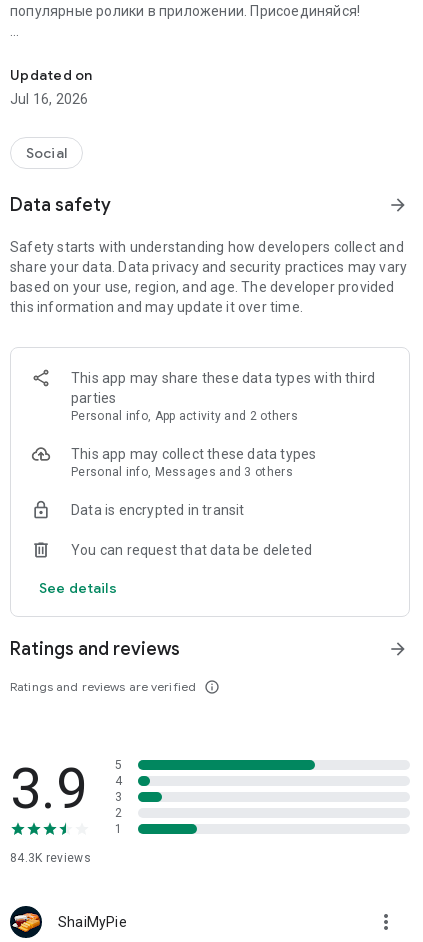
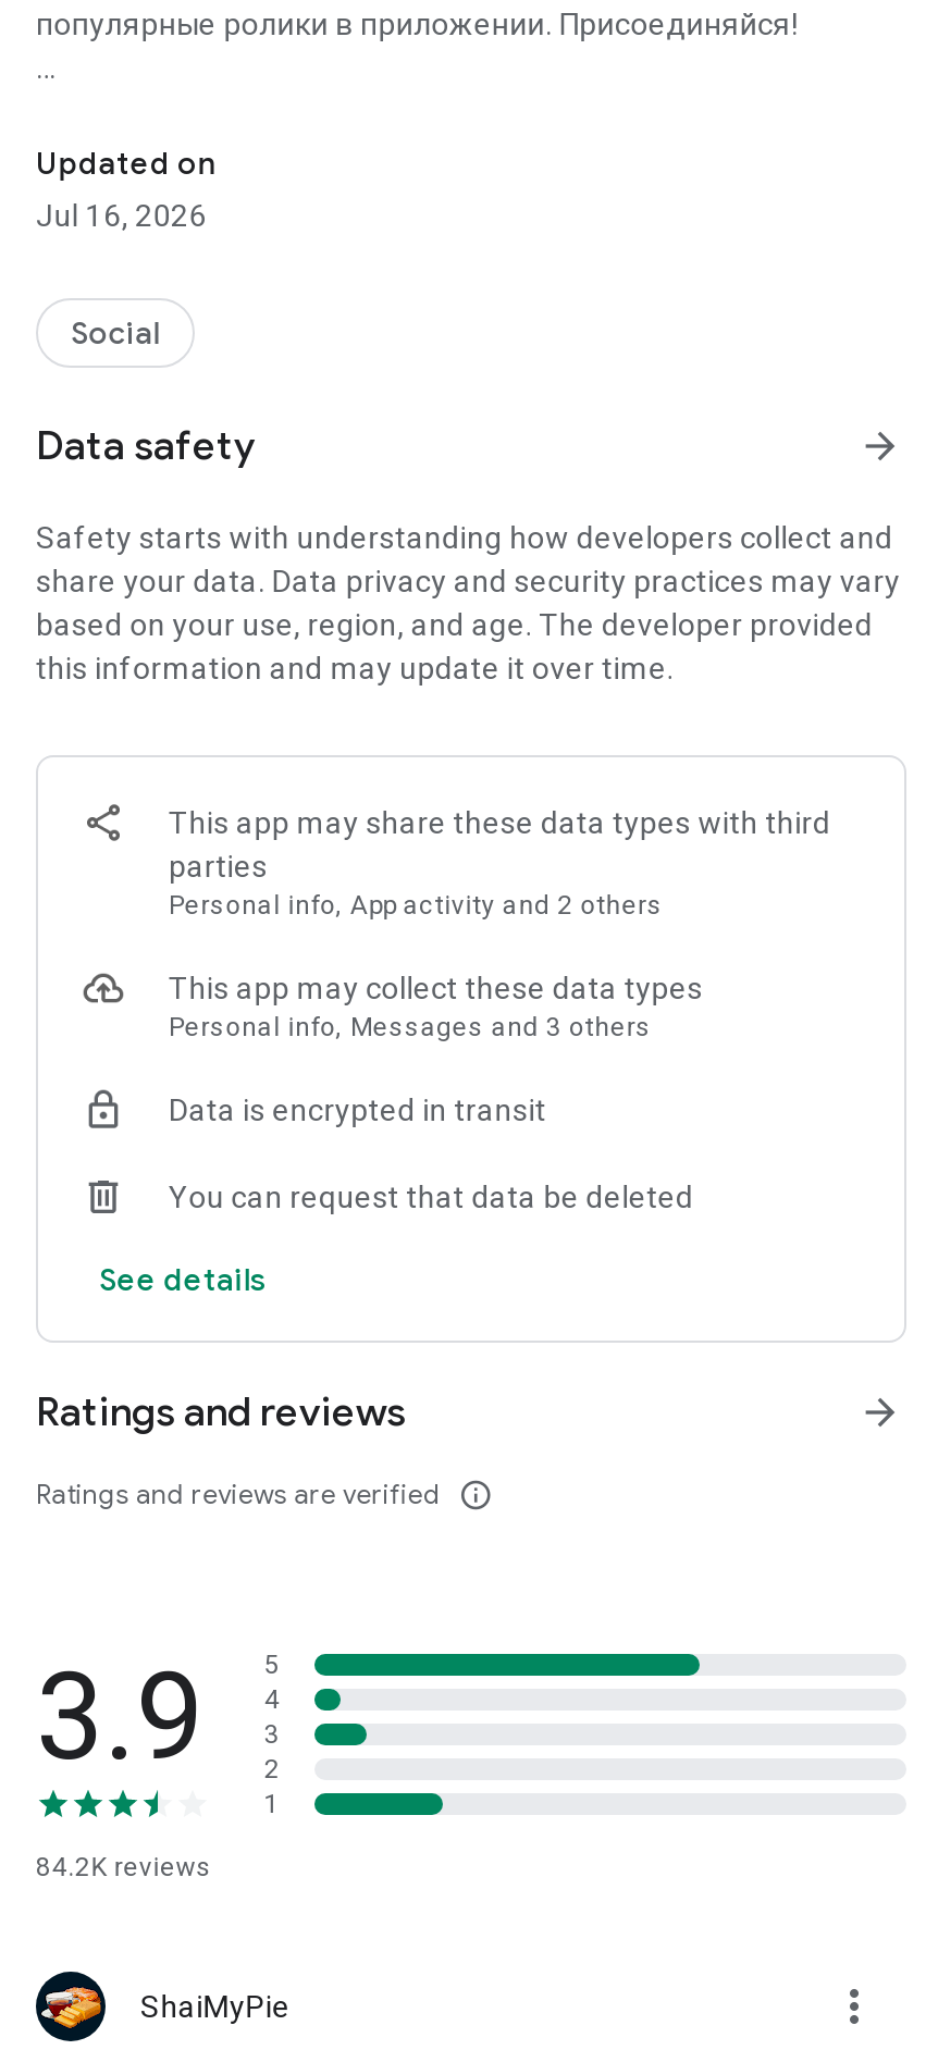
- 84.3K reviews
+ 84.2K reviews
